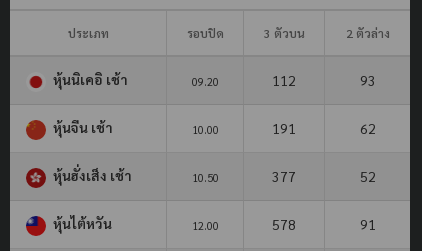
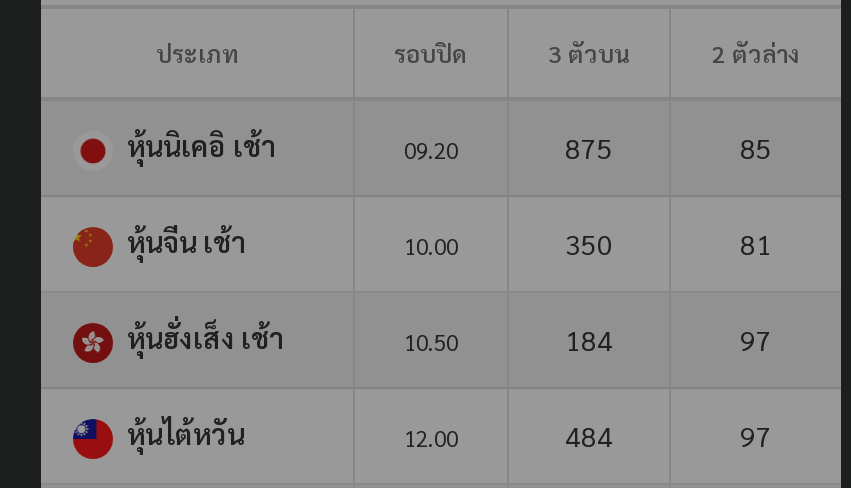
- 112
+ 875

- 93
+ 85

- 191
+ 350

- 62
+ 81

- 377
+ 184

- 52
+ 97

- 578
+ 484

- 91
+ 97
